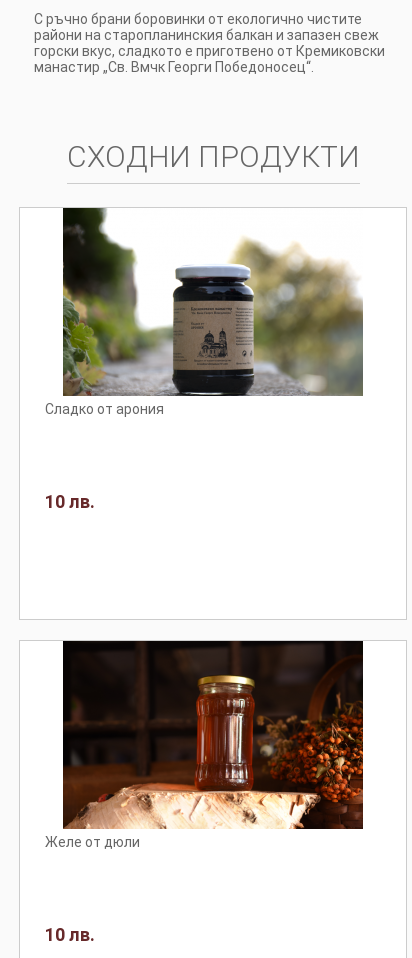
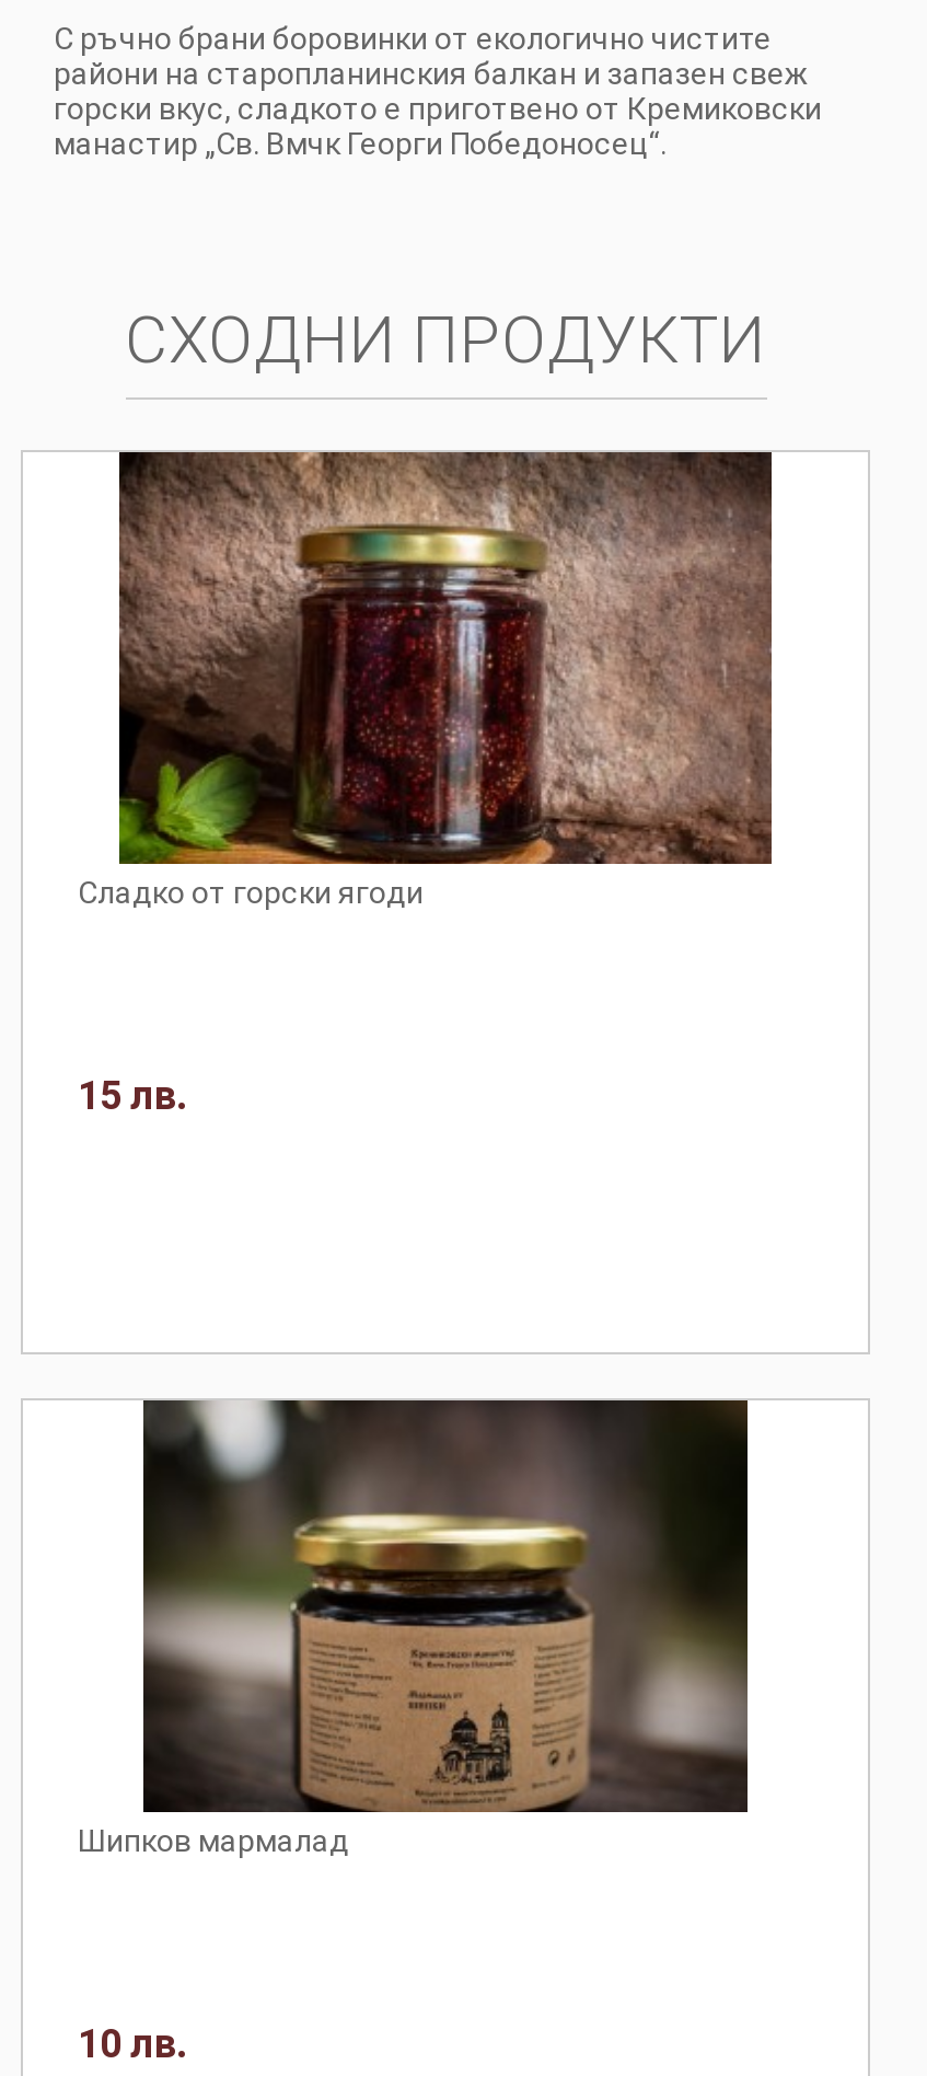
- [image]
- Сладко от арония
+ [image]
+ Сладко от горски ягоди

- 10 лв.
+ 15 лв.

- [image]
- Желе от дюли
+ [image]
+ Шипков мармалад
